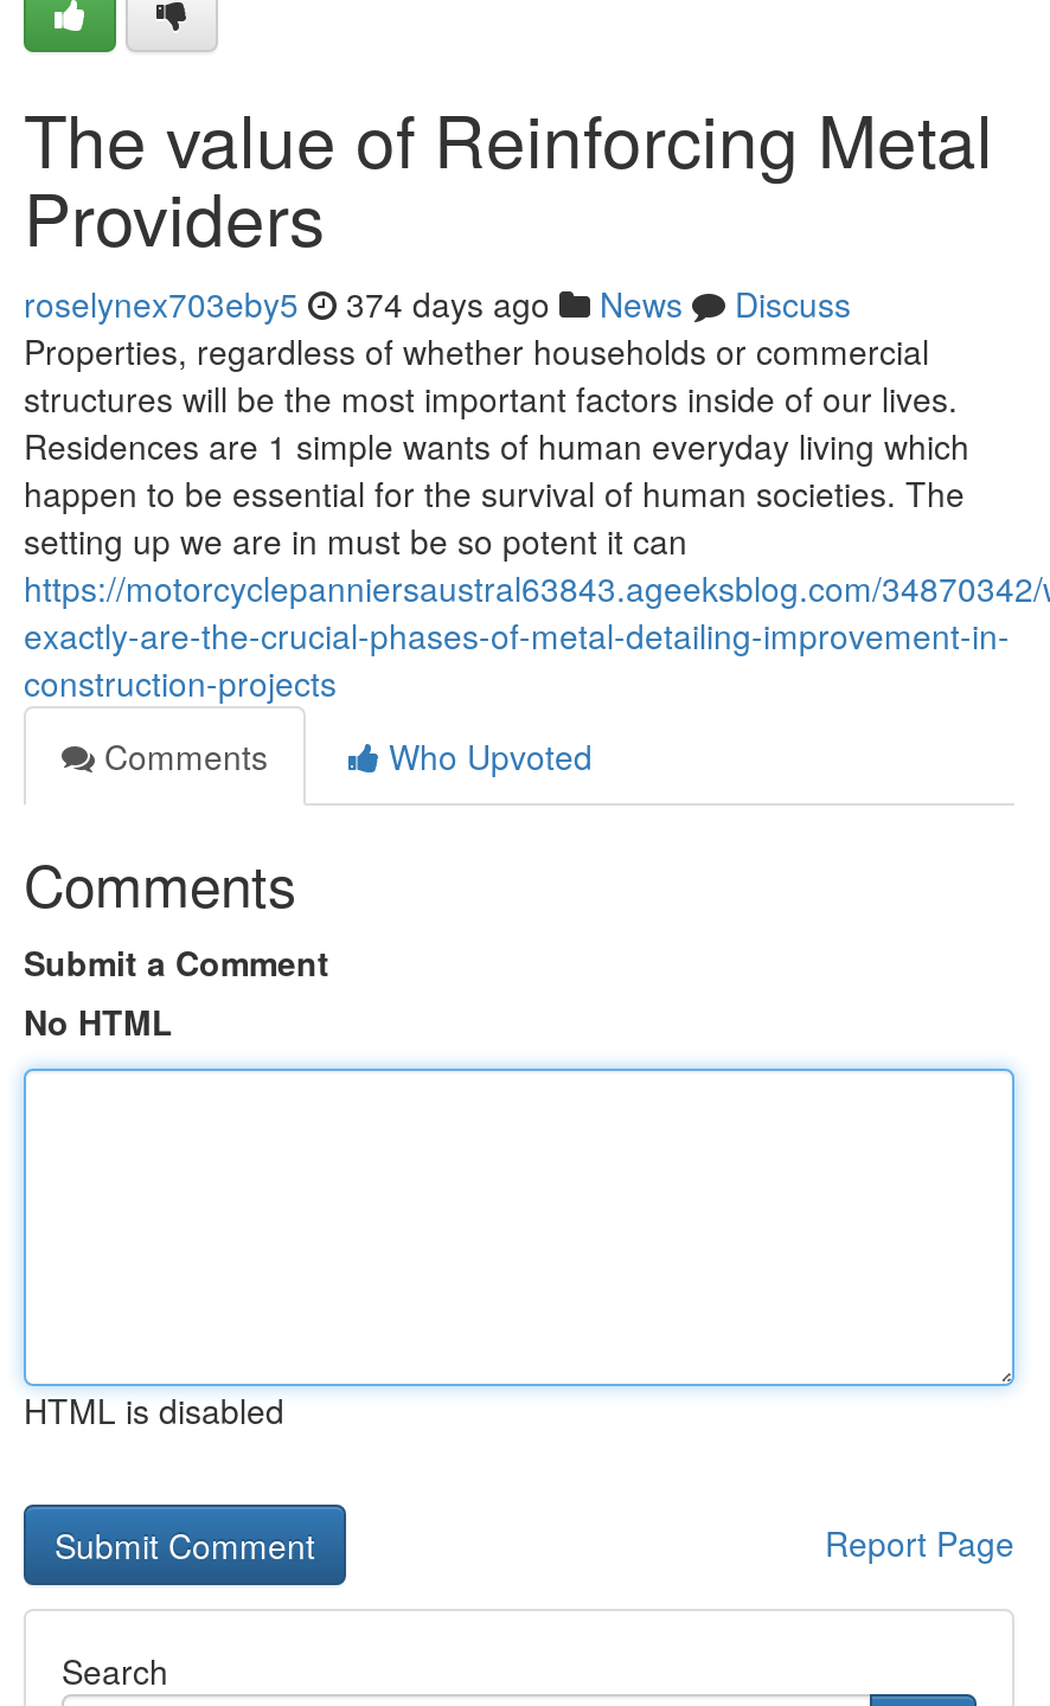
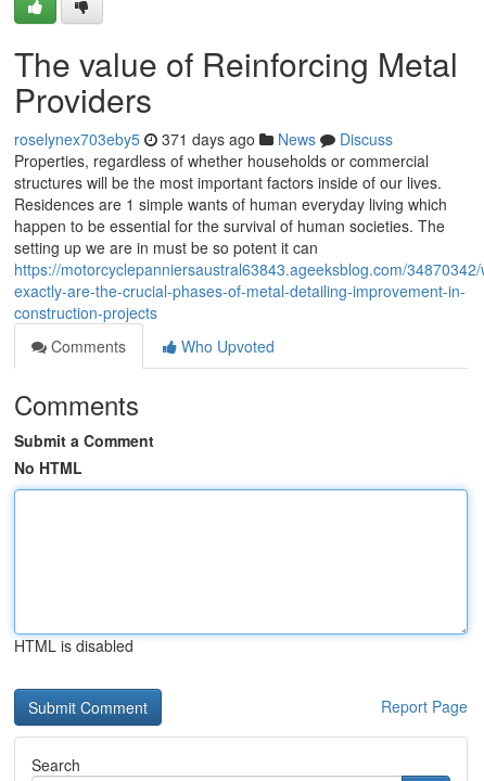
- roselynex703eby5 374 days ago News Discuss
+ roselynex703eby5 371 days ago News Discuss
